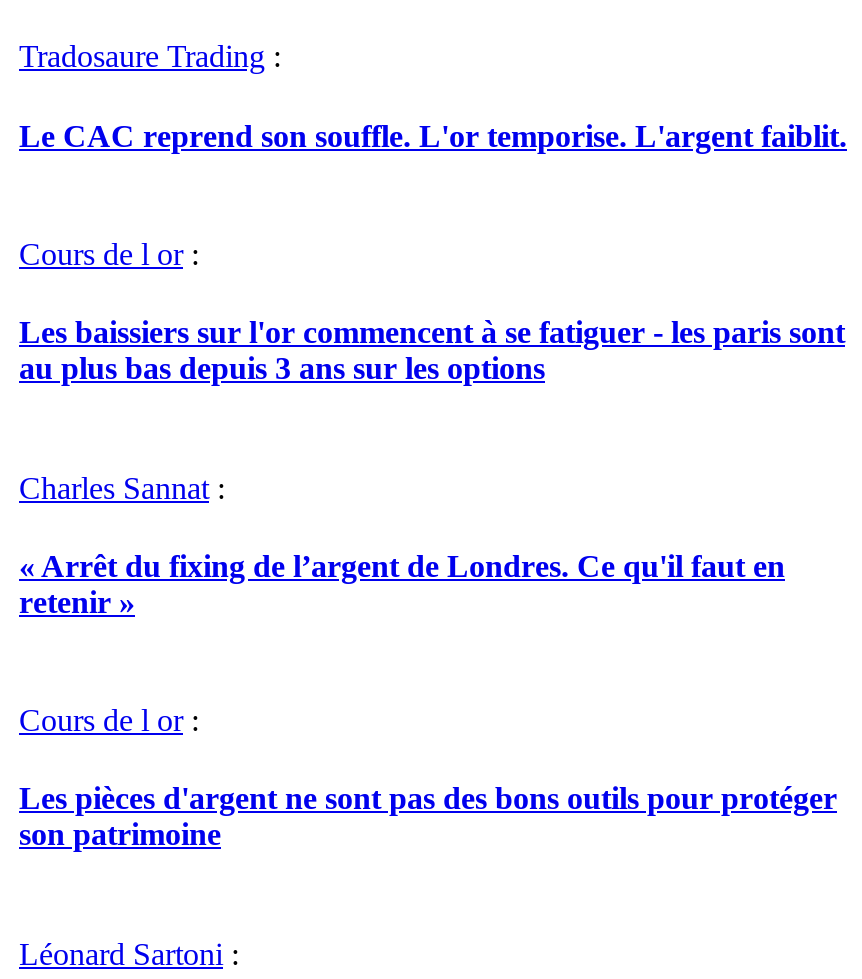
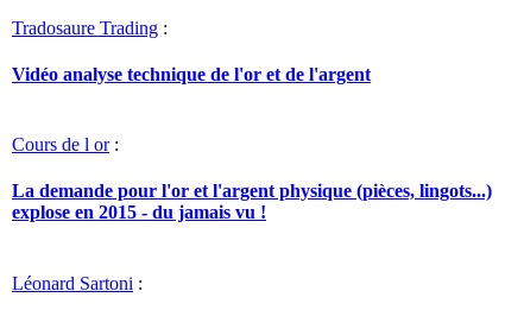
- Le CAC reprend son souffle. L'or temporise. L'argent faiblit.
+ Vidéo analyse technique de l'or et de l'argent

- Les baissiers sur l'or commencent à se fatiguer - les paris sont
- au plus bas depuis 3 ans sur les options
- Charles Sannat:
- « Arrêt du fixing de l’argent de Londres. Ce qu'il faut en
- retenir »
- Cours de l or:
- Les pièces d'argent ne sont pas des bons outils pour protéger
- son patrimoine
+ La demande pour l'or et l'argent physique (pièces, lingots...)
+ explose en 2015 - du jamais vu !
